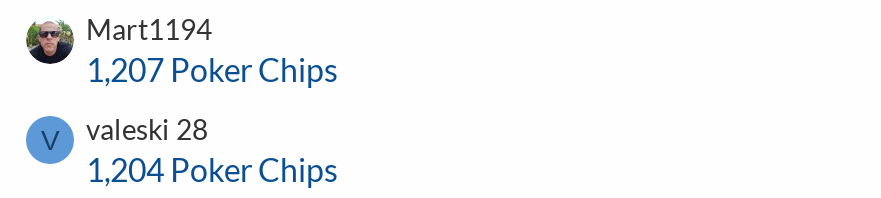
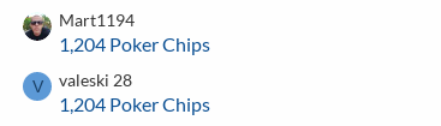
- 1,207 Poker Chips
+ 1,204 Poker Chips
